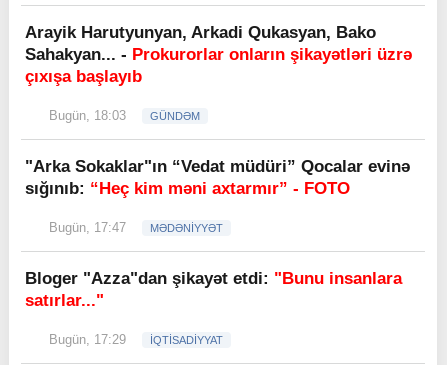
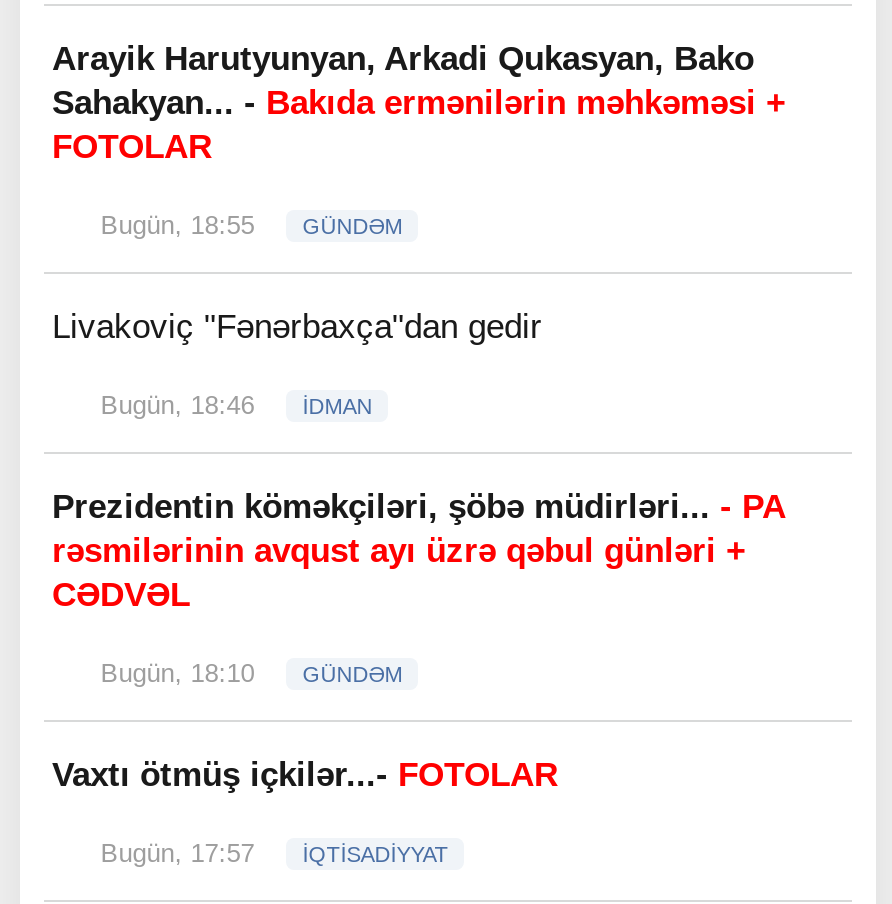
- Sahakyan... - Prokurorlar onların şikayətləri üzrə
- çıxışa başlayıb
+ Sahakyan... - Bakıda ermənilərin məhkəməsi +
+ FOTOLAR

- Bugün, 18:03 GÜNDƏM
+ Bugün, 18:55 GÜNDƏM

- "Arka Sokaklar"ın “Vedat müdüri” Qocalar evinə
- sığınıb: “Heç kim məni axtarmır” - FOTO
- Bugün, 17:47
- MƏDƏNİYYƏT
- Bloger "Azza"dan şikayət etdi: "Bunu insanlara
- satırlar..."
- Bugün, 17:29
+ Livakoviç "Fənərbaxça"dan gedir
+ Bugün, 18:46
+ İDMAN
+ Prezidentin köməkçiləri, şöbə müdirləri... - PA
+ rəsmilərinin avqust ayı üzrə qəbul günləri +
+ CƏDVƏL
+ Bugün, 18:10
+ GÜNDƏM
+ Vaxtı ötmüş içkilər...- FOTOLAR
+ Bugün, 17:57
